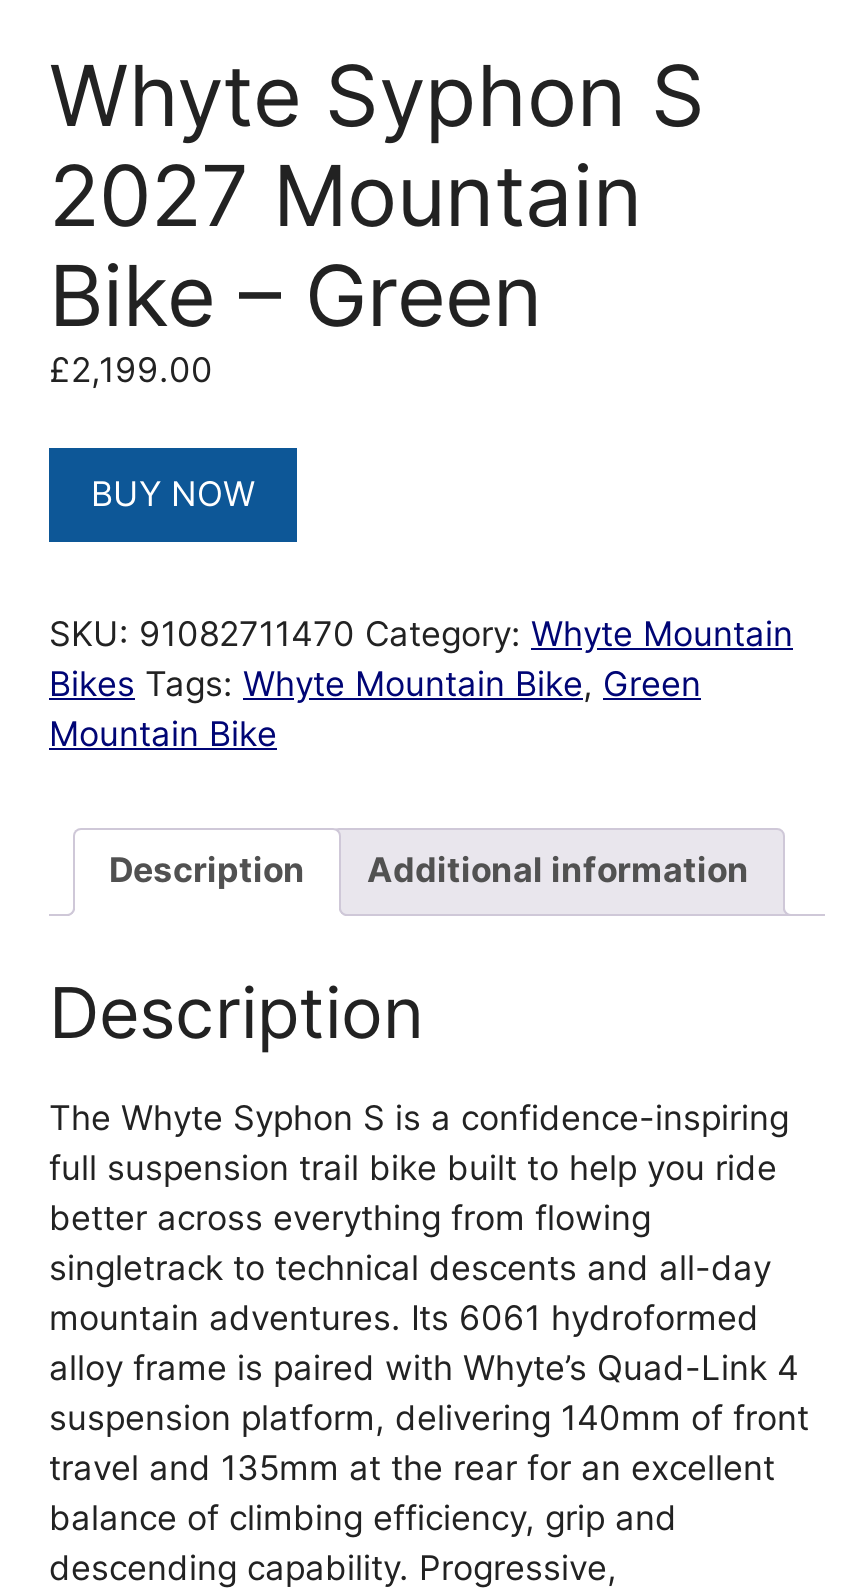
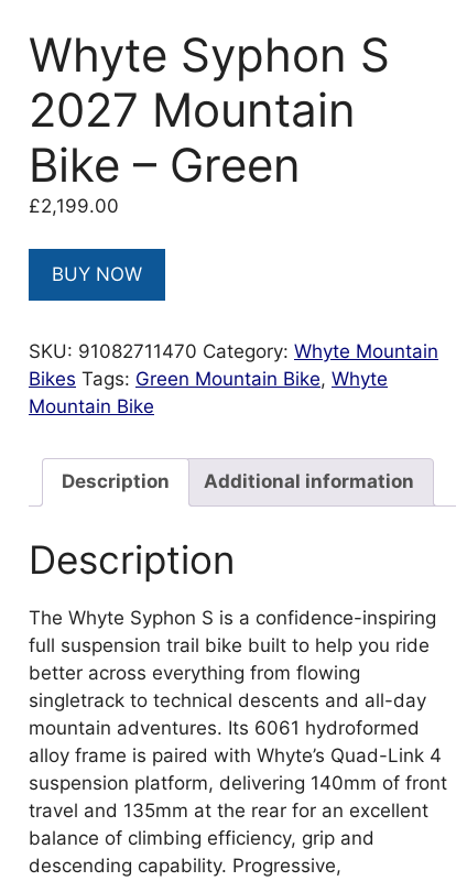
- Bikes Tags: Whyte Mountain Bike, Green
+ Bikes Tags: Green Mountain Bike, Whyte
